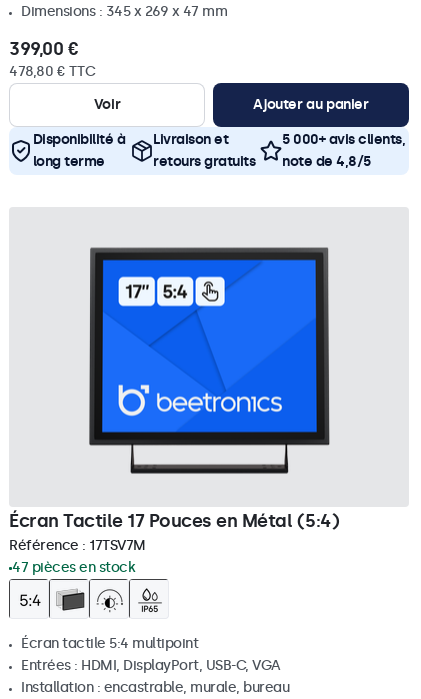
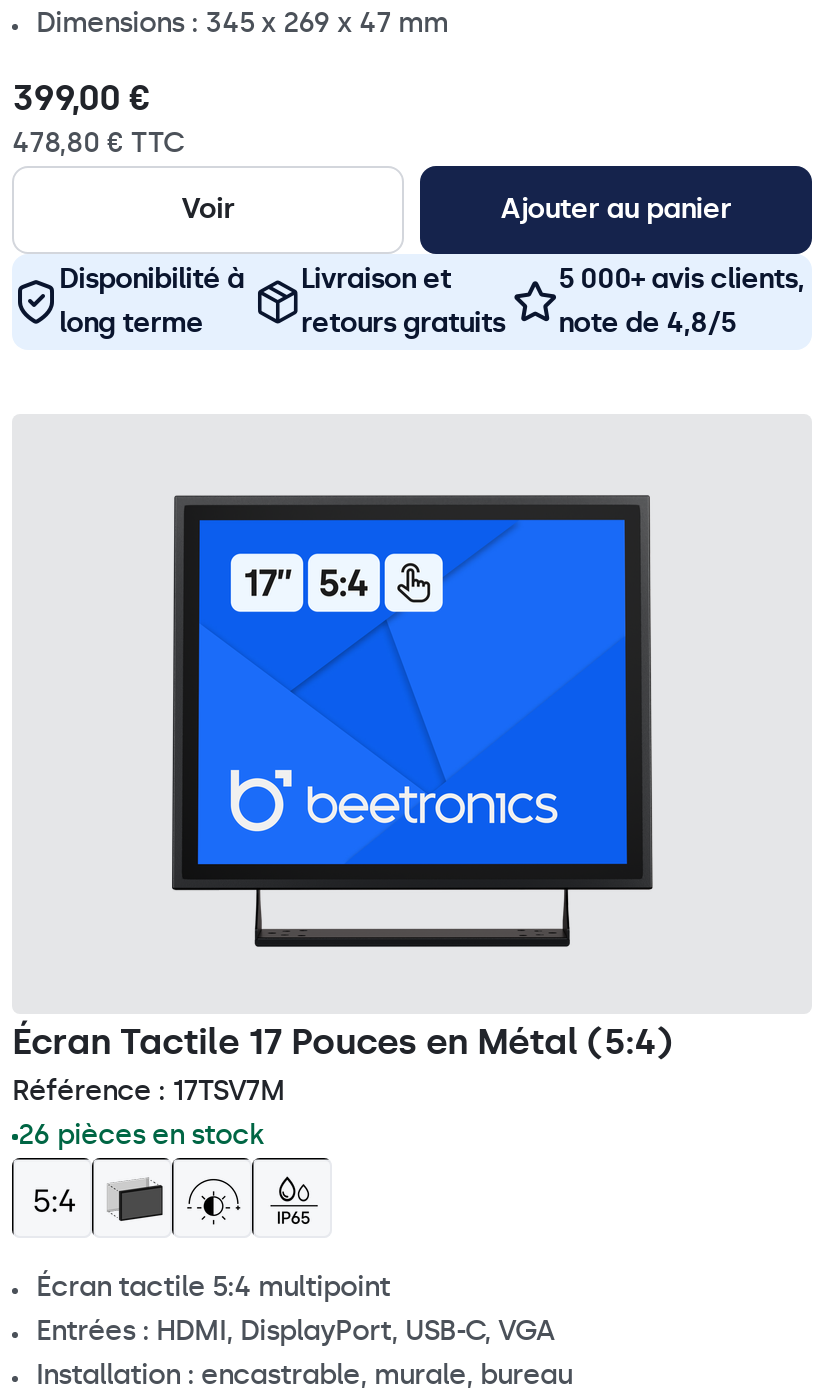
- 47 pièces en stock
+ 26 pièces en stock
